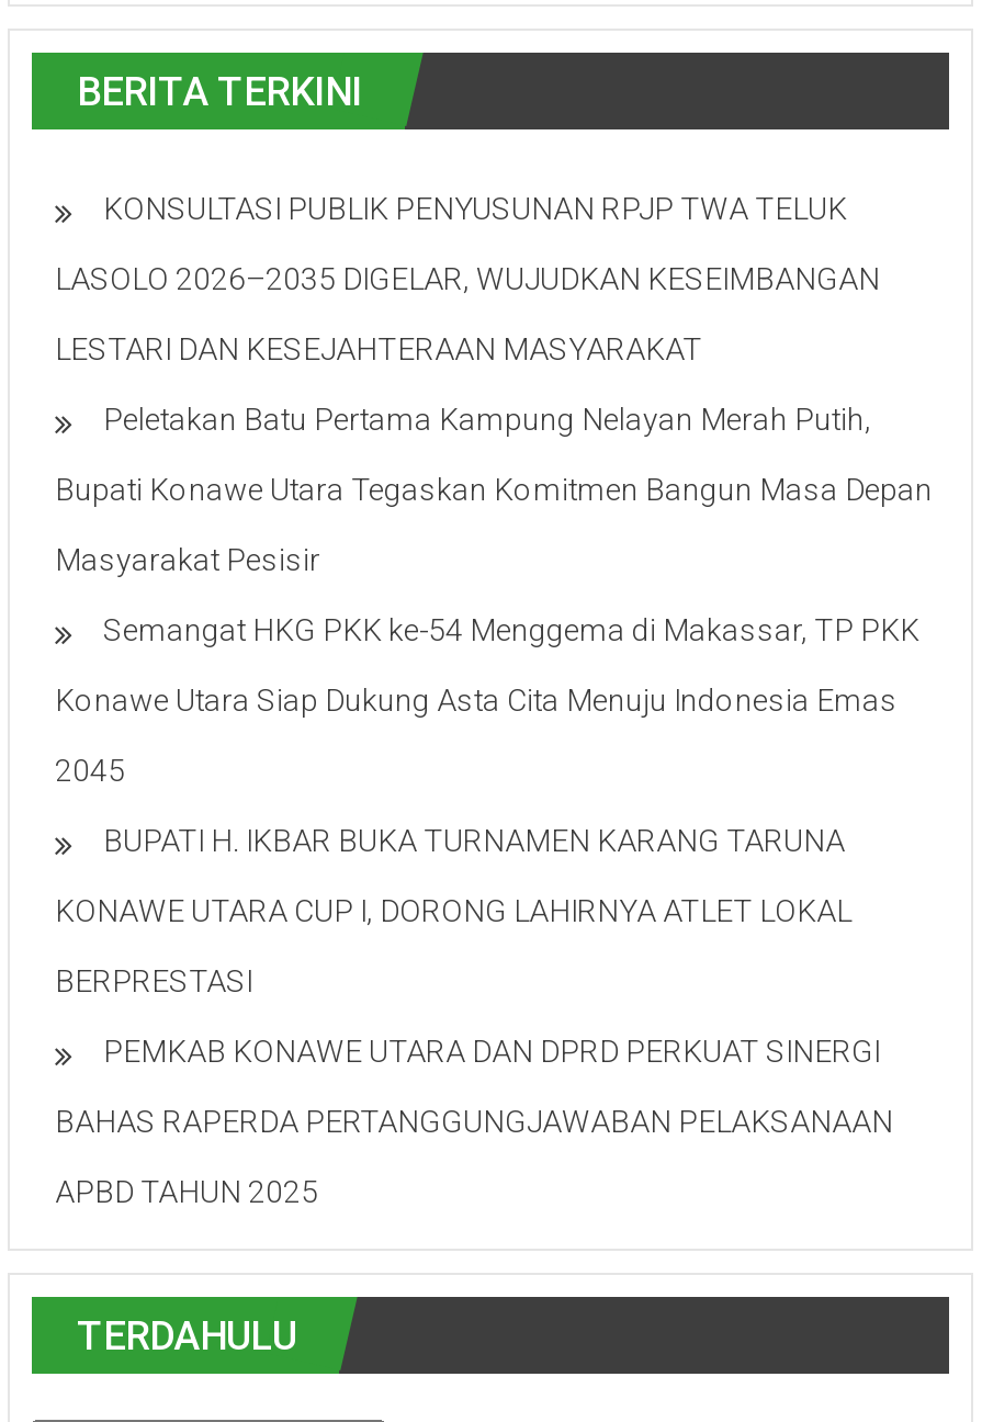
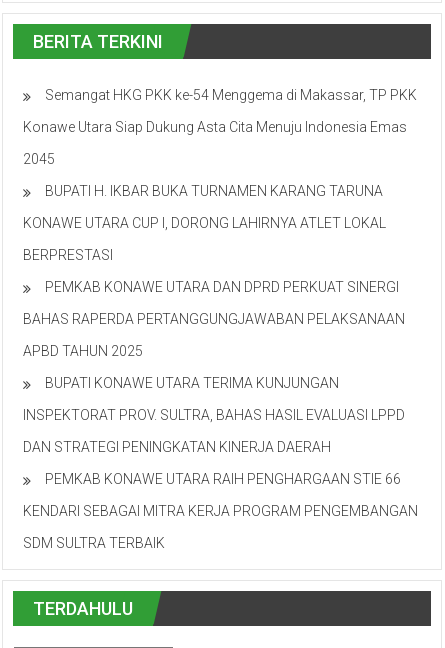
- KONSULTASI PUBLIK PENYUSUNAN RPJP TWA TELUK
- LASOLO 2026–2035 DIGELAR, WUJUDKAN KESEIMBANGAN
- LESTARI DAN KESEJAHTERAAN MASYARAKAT
- Peletakan Batu Pertama Kampung Nelayan Merah Putih,
- Bupati Konawe Utara Tegaskan Komitmen Bangun Masa Depan
- Masyarakat Pesisir

moved up: Semangat HKG PKK ke-54 Menggema di Makassar, TP PKK | Konawe Utara Siap Dukung Asta Cita Menuju Indonesia Emas | 2045 | ... | BAHAS RAPERDA PERTANGGUNGJAWABAN PELAKSANAAN | APBD TAHUN 2025

+ BUPATI KONAWE UTARA TERIMA KUNJUNGAN
+ INSPEKTORAT PROV. SULTRA, BAHAS HASIL EVALUASI LPPD
+ DAN STRATEGI PENINGKATAN KINERJA DAERAH
+ PEMKAB KONAWE UTARA RAIH PENGHARGAAN STIE 66
+ KENDARI SEBAGAI MITRA KERJA PROGRAM PENGEMBANGAN
+ SDM SULTRA TERBAIK
